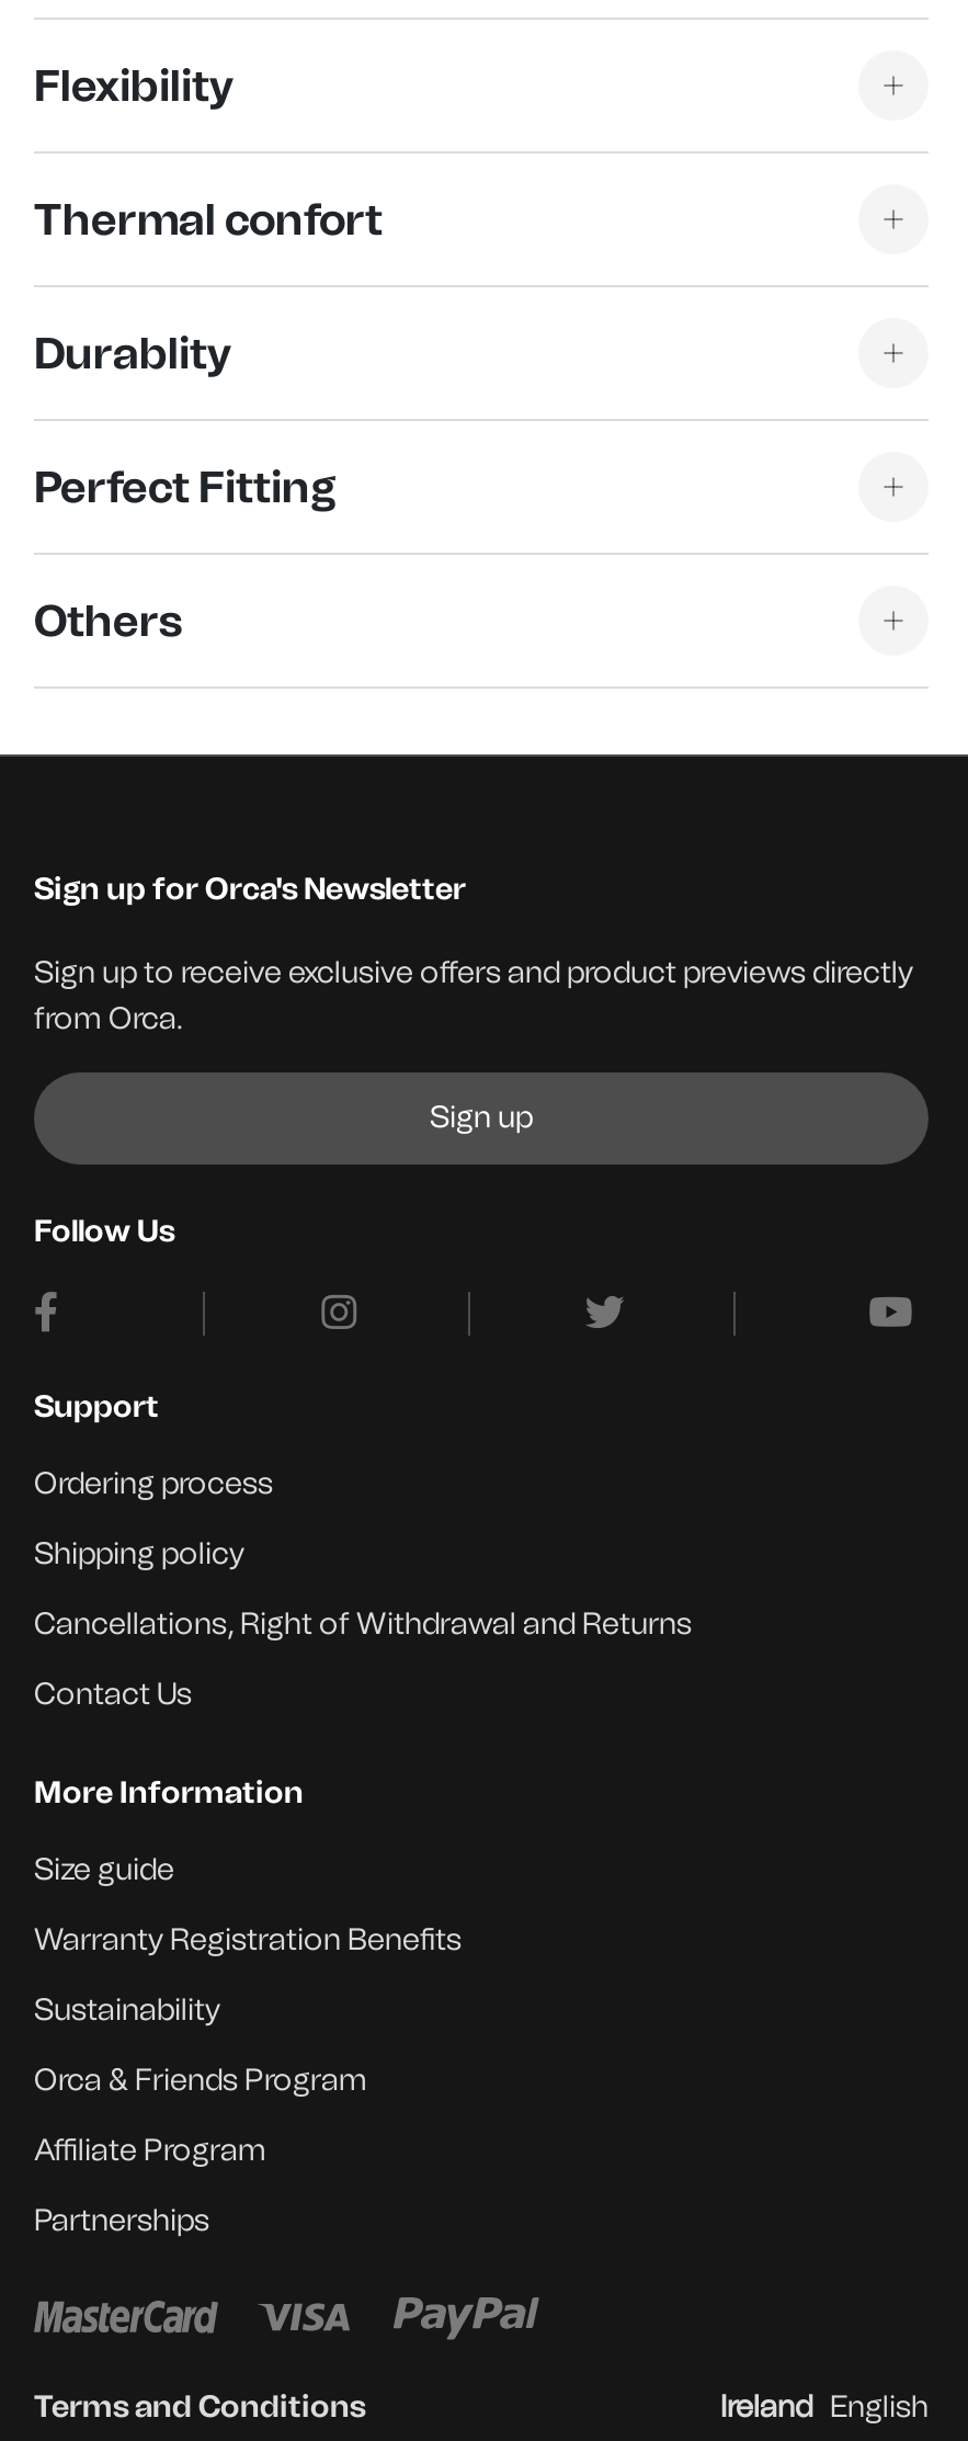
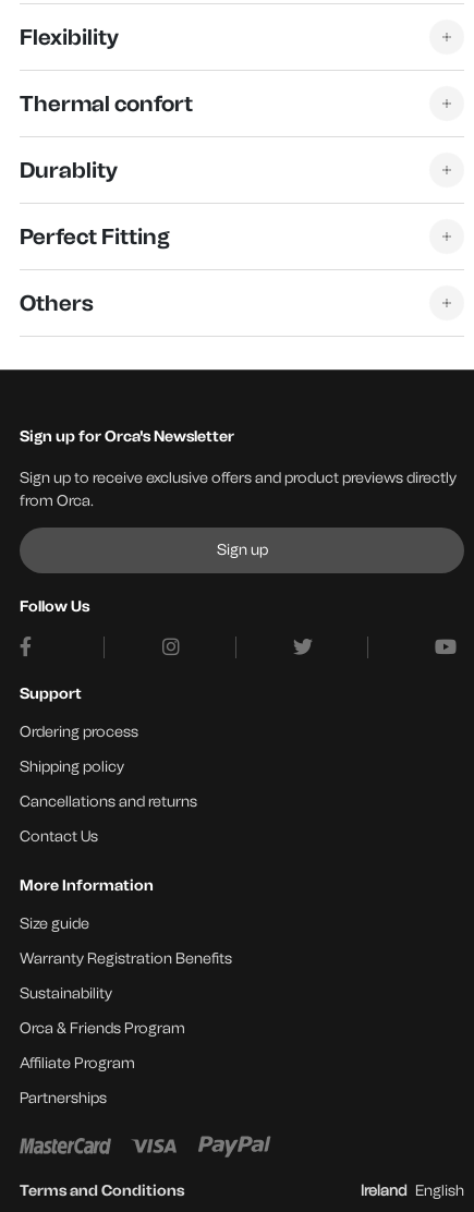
- Cancellations, Right of Withdrawal and Returns
+ Cancellations and returns
